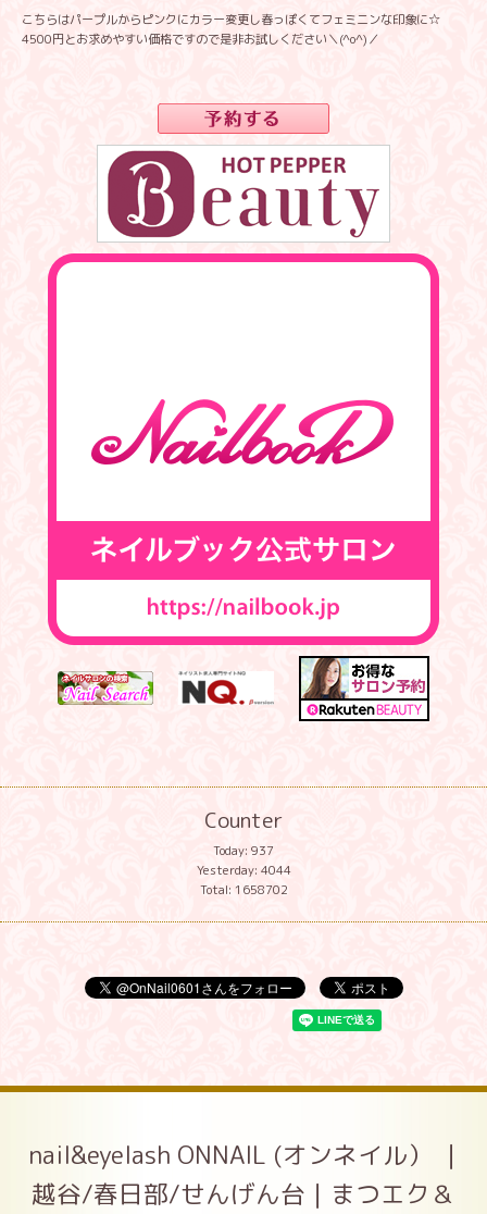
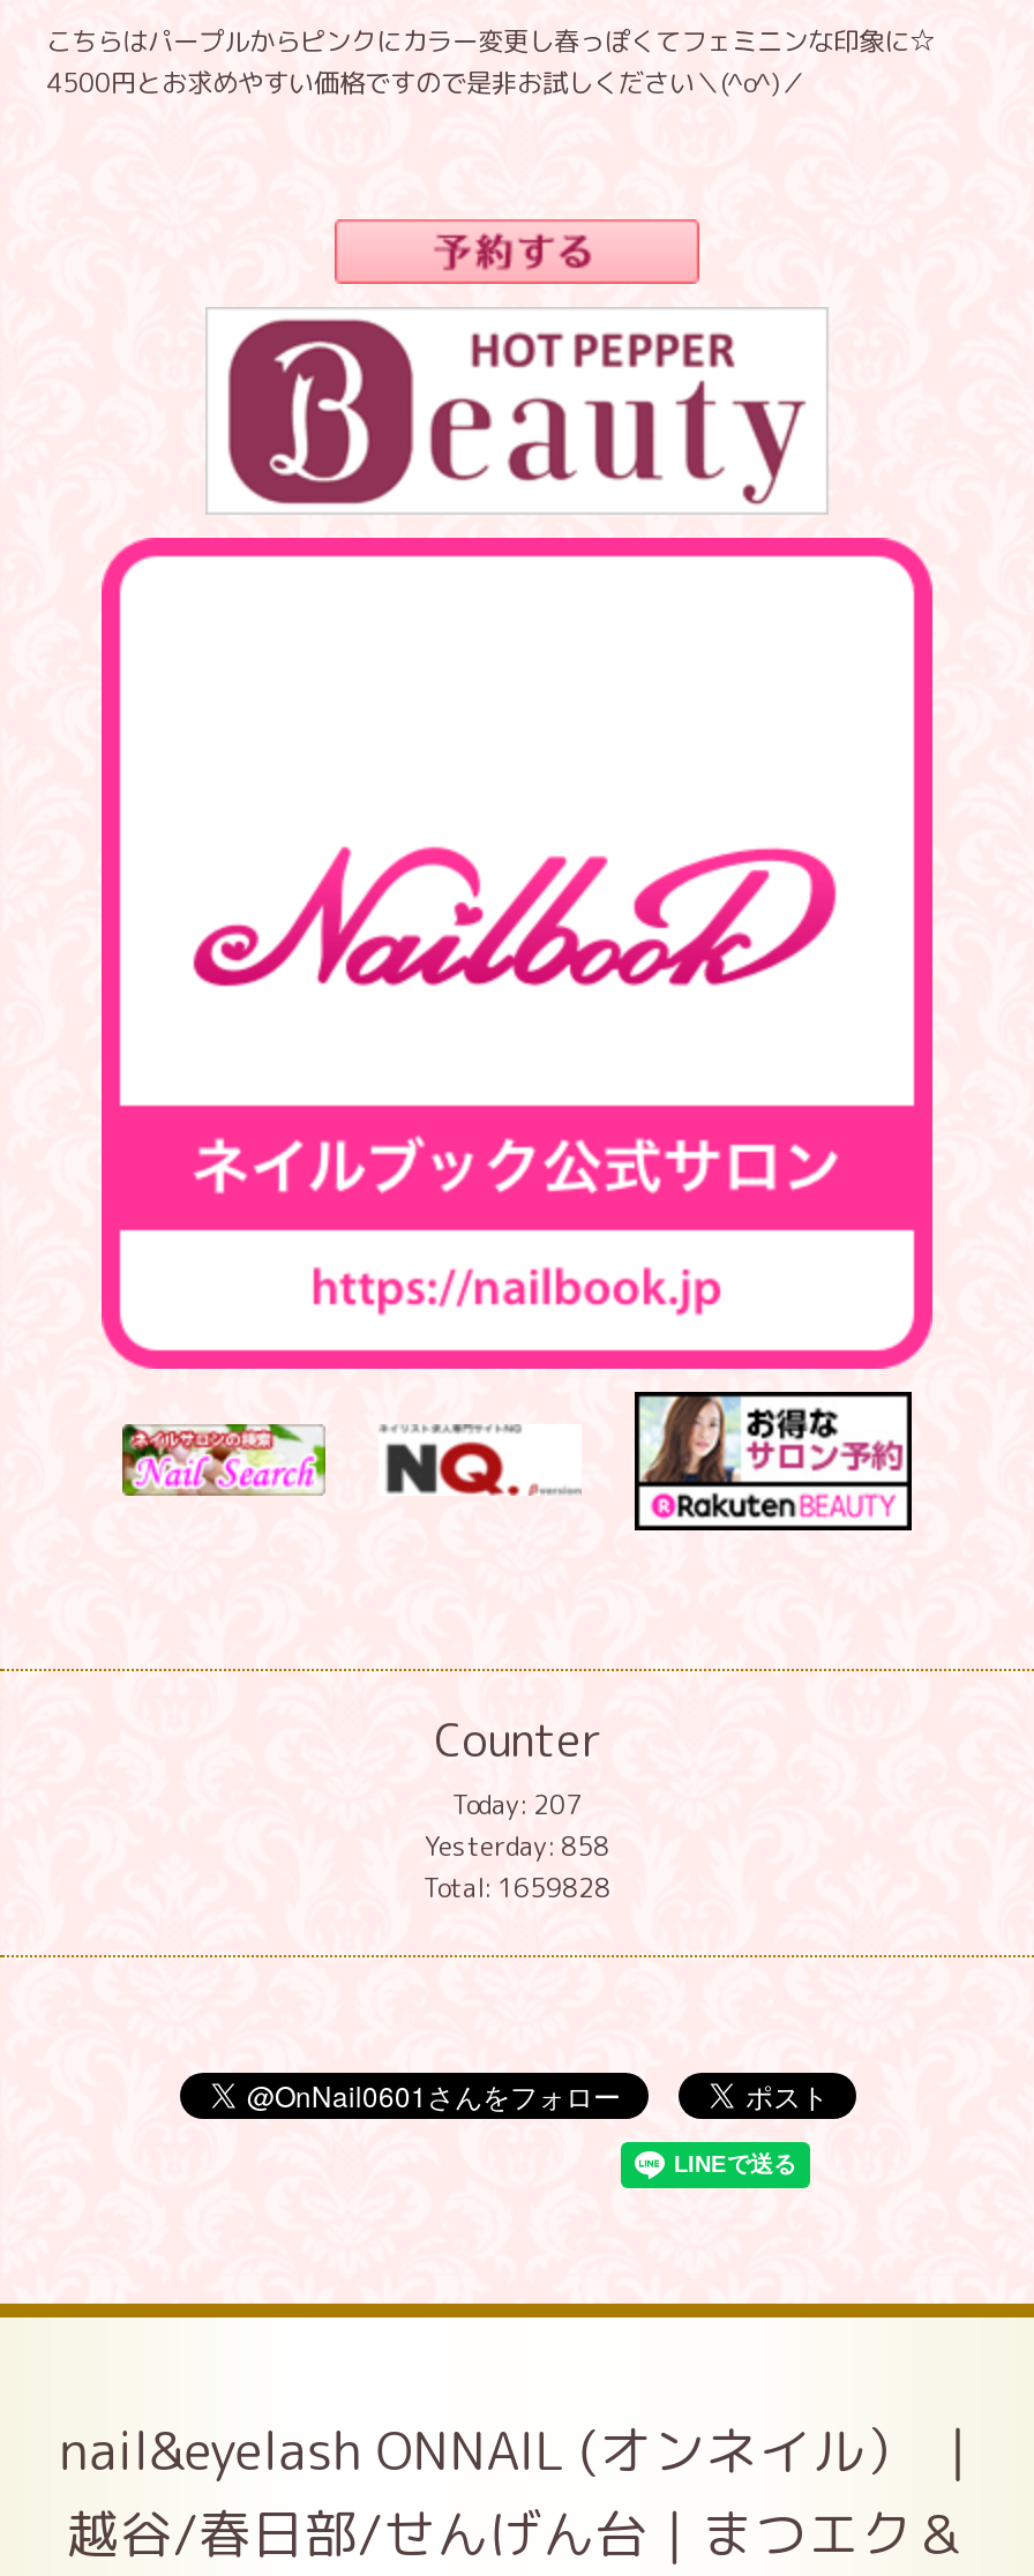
- Today: 937
+ Today: 207

- Yesterday: 4044
+ Yesterday: 858

- Total: 1658702
+ Total: 1659828
